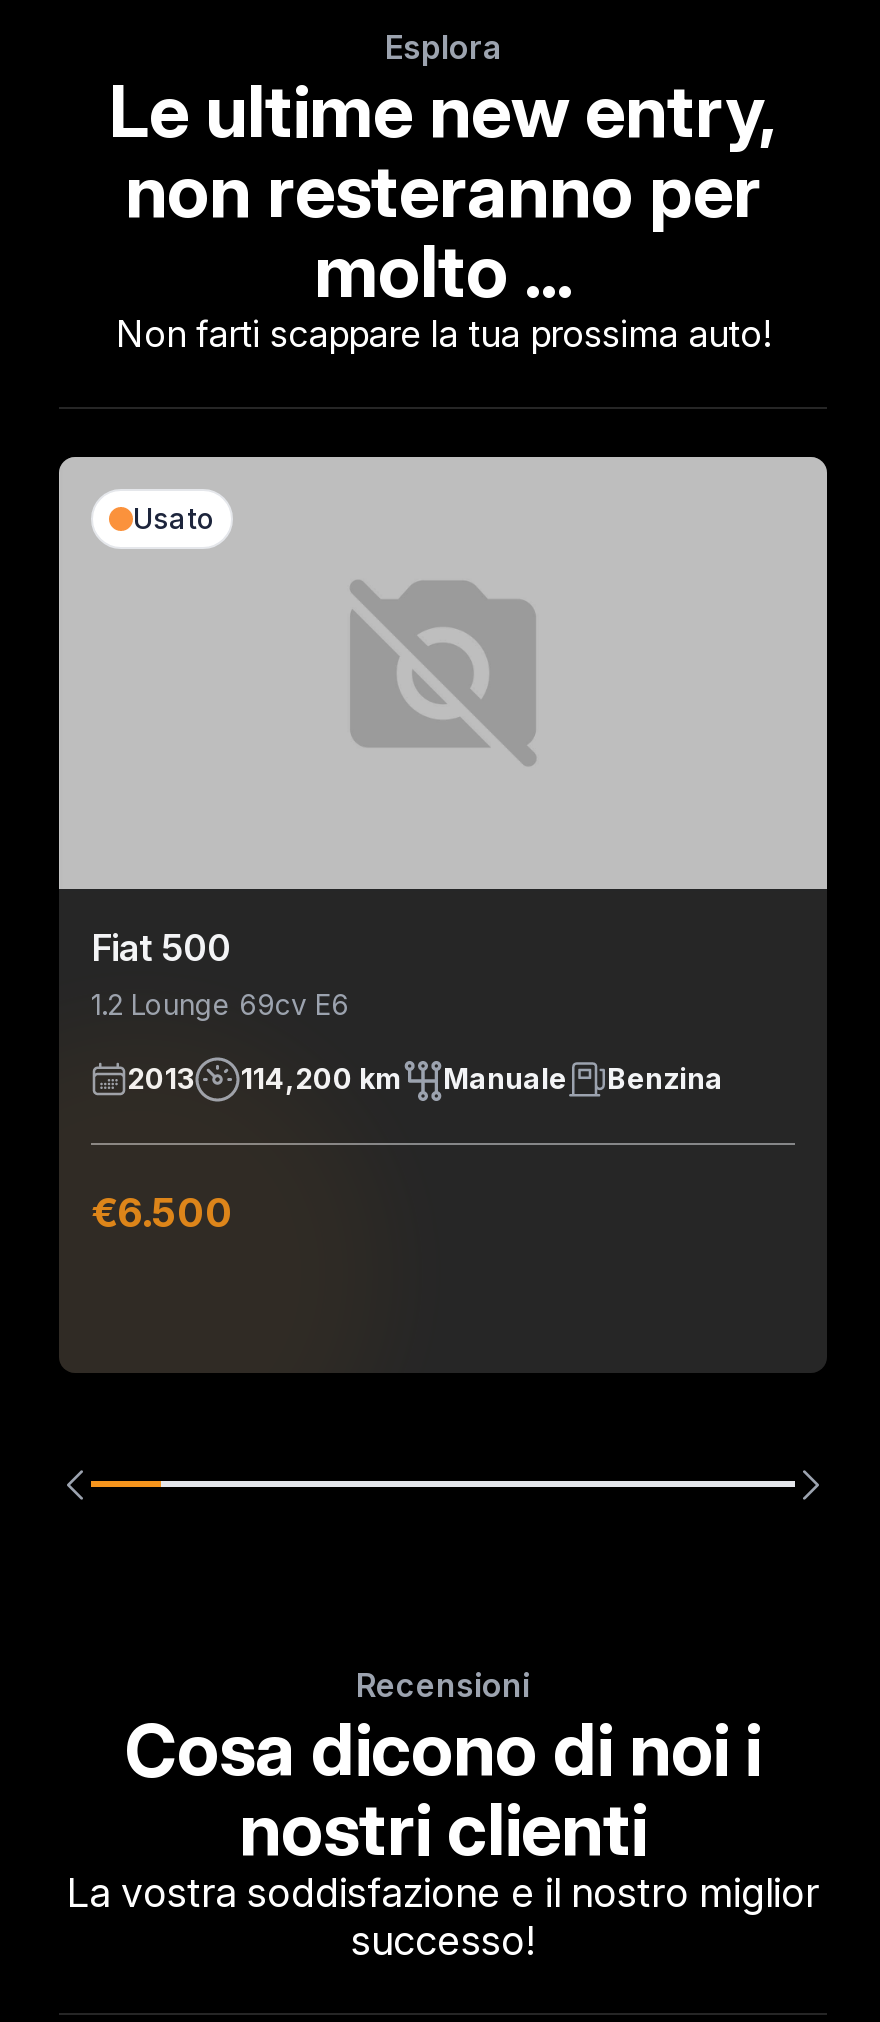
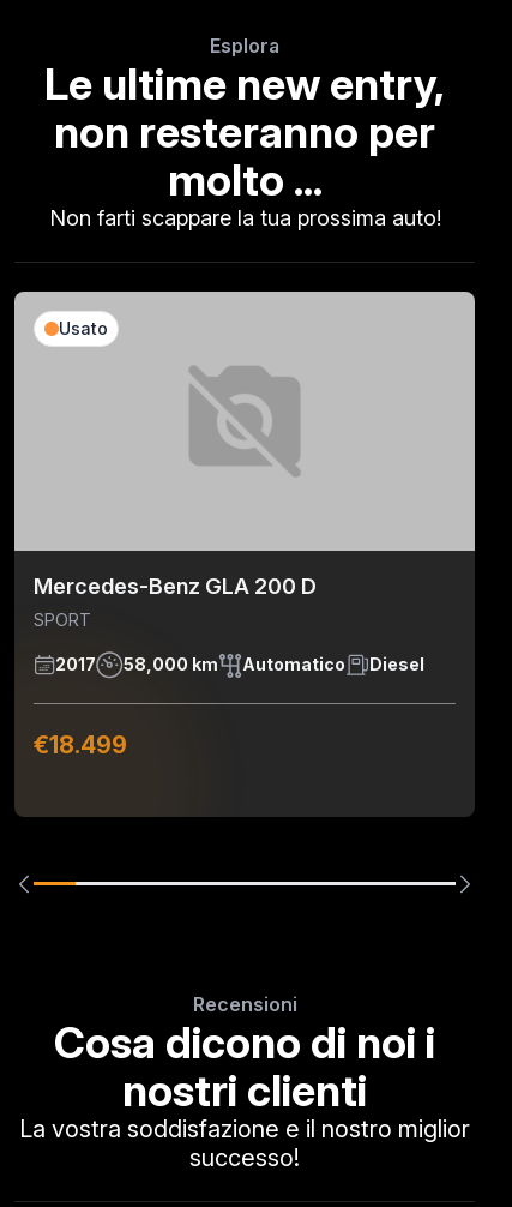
- Fiat 500
- 1.2 Lounge 69cv E6
+ Mercedes-Benz GLA 200 D
+ SPORT

- 2013
- 114,200 km
- Manuale
- Benzina
+ 2017
+ 58,000 km
+ Automatico
+ Diesel

- €6.500
+ €18.499
